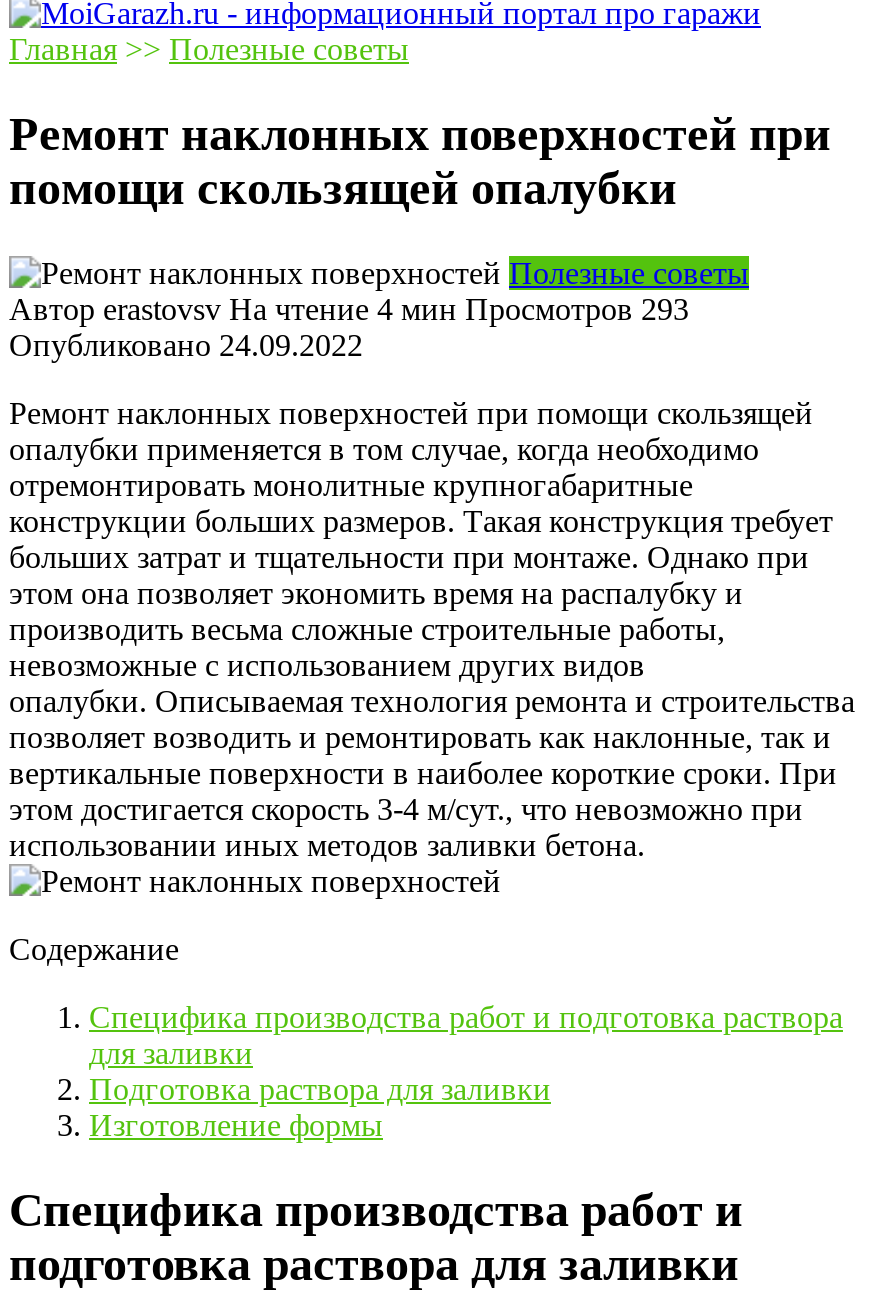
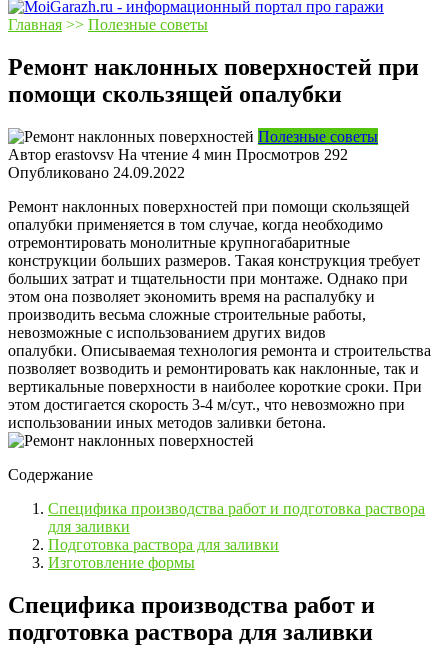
- Автор erastovsv На чтение 4 мин Просмотров 293
+ Автор erastovsv На чтение 4 мин Просмотров 292
